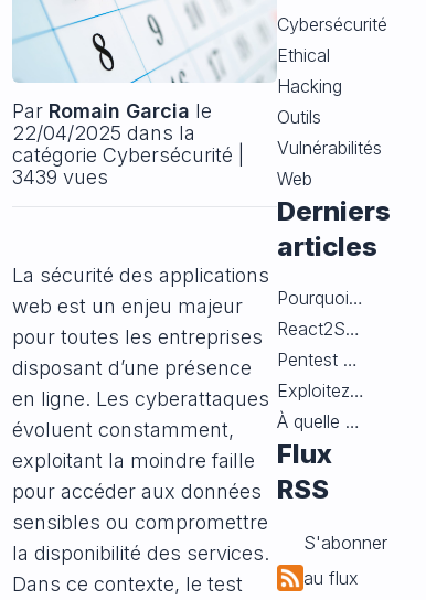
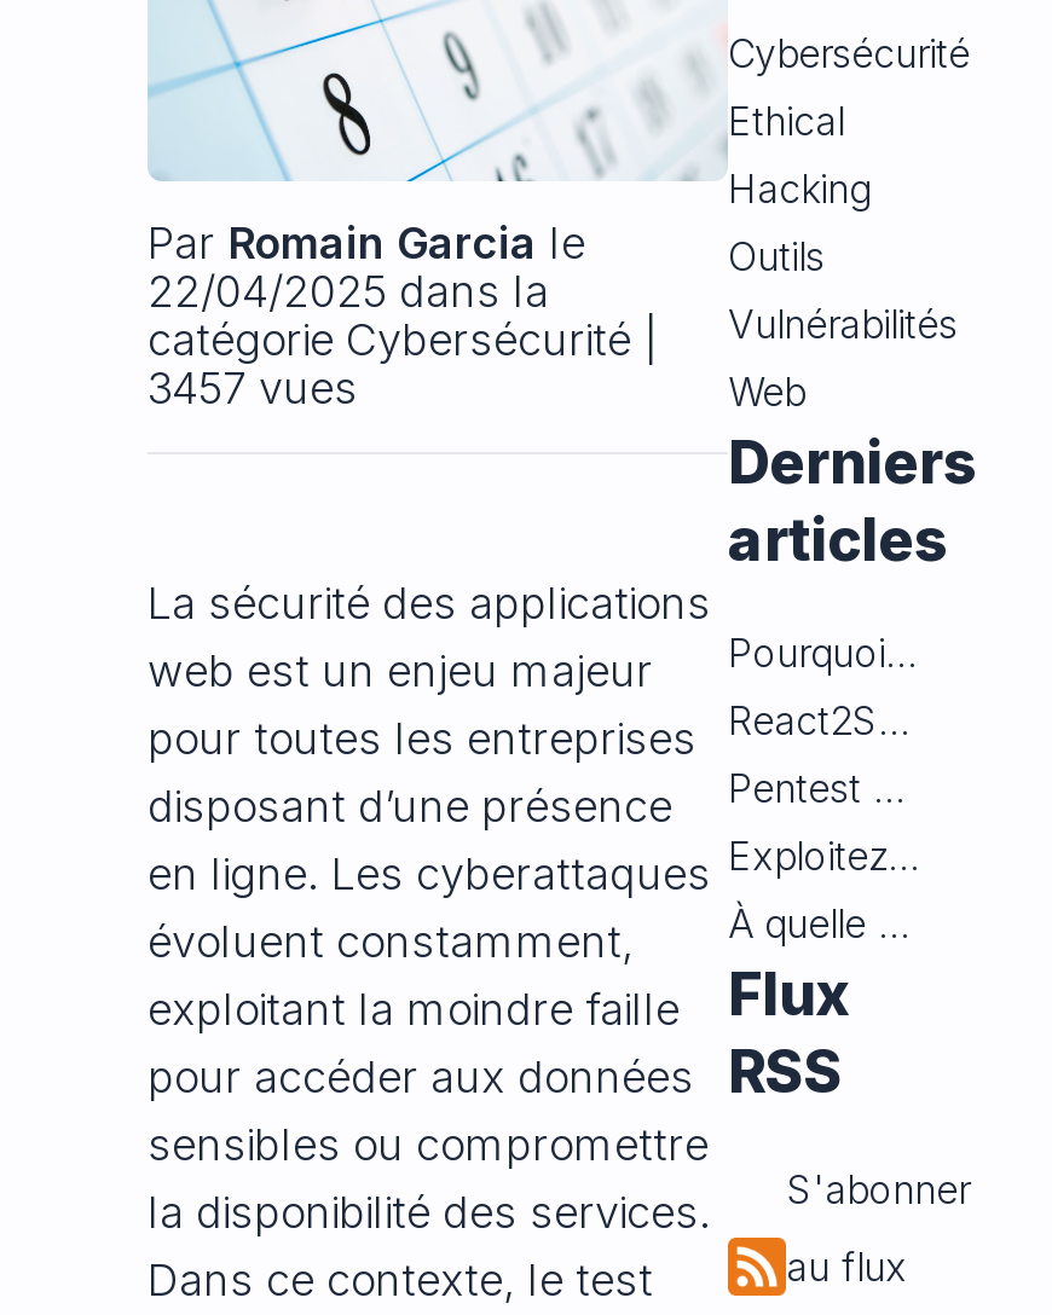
- 3439 vues
+ 3457 vues
